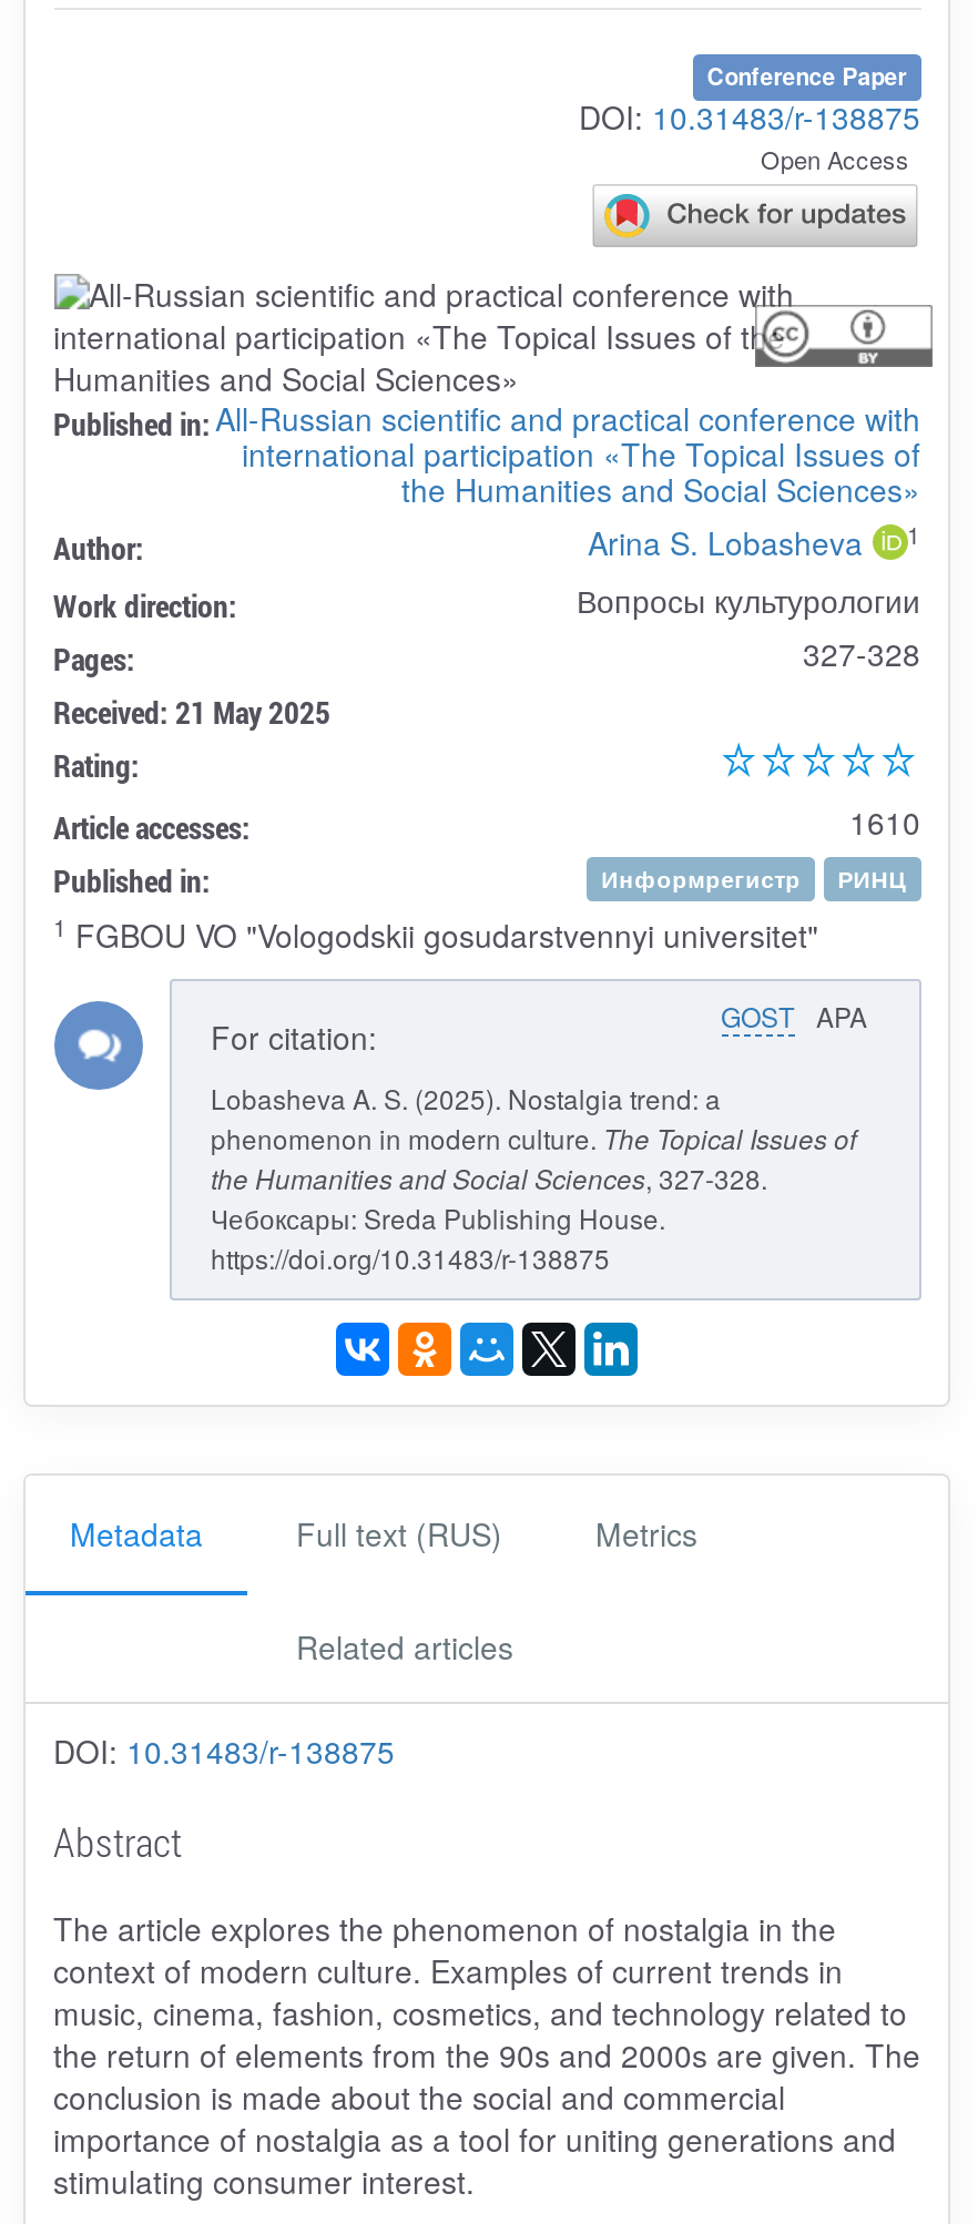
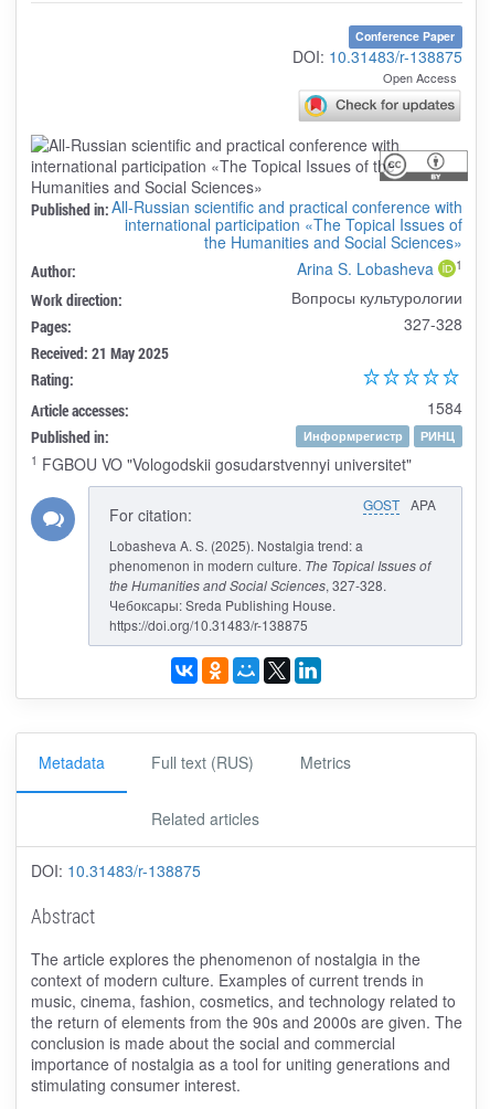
- 1610
+ 1584
